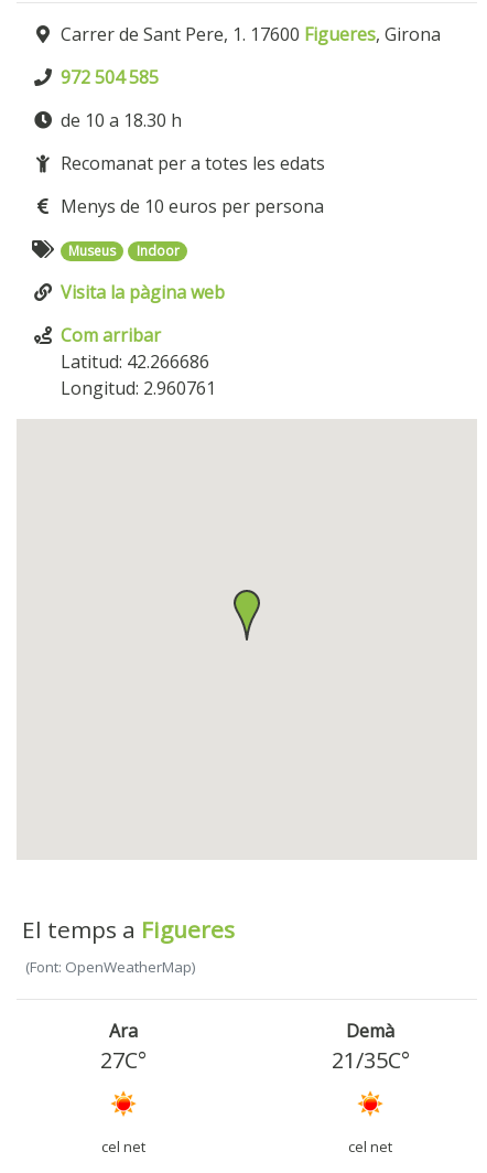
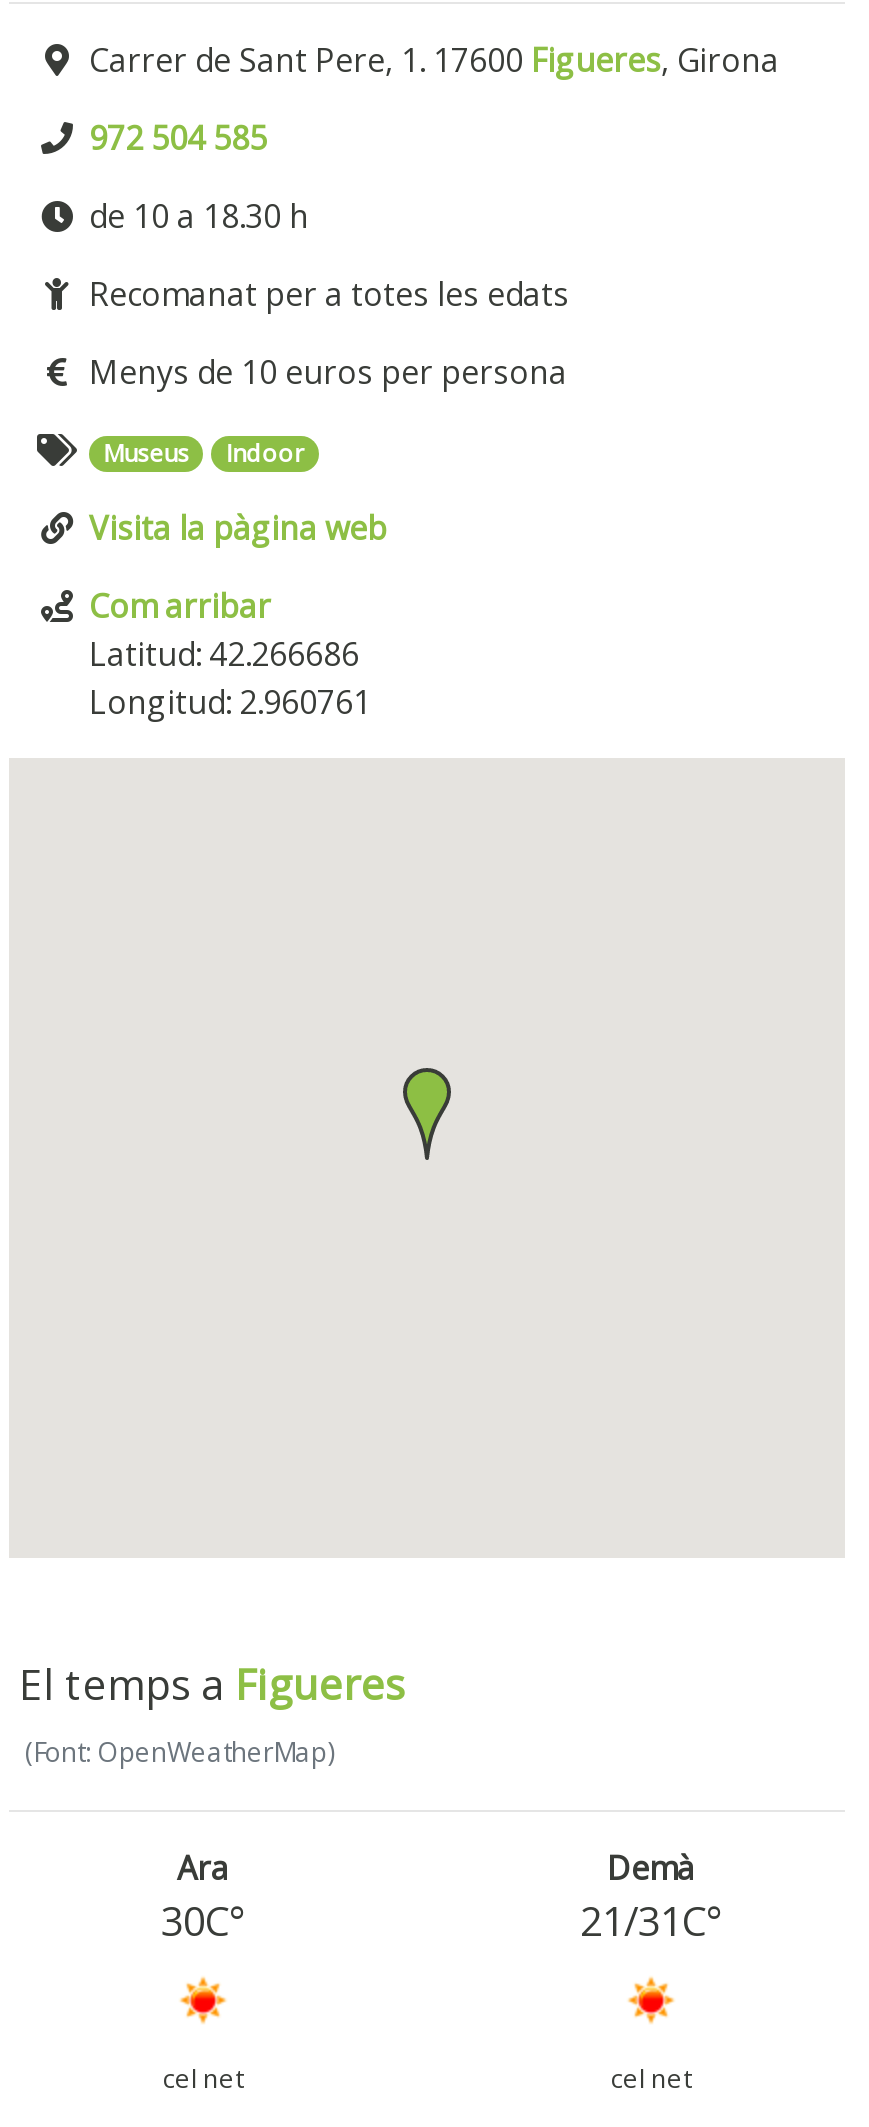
- 27C°
+ 30C°

- 21/35C°
+ 21/31C°
